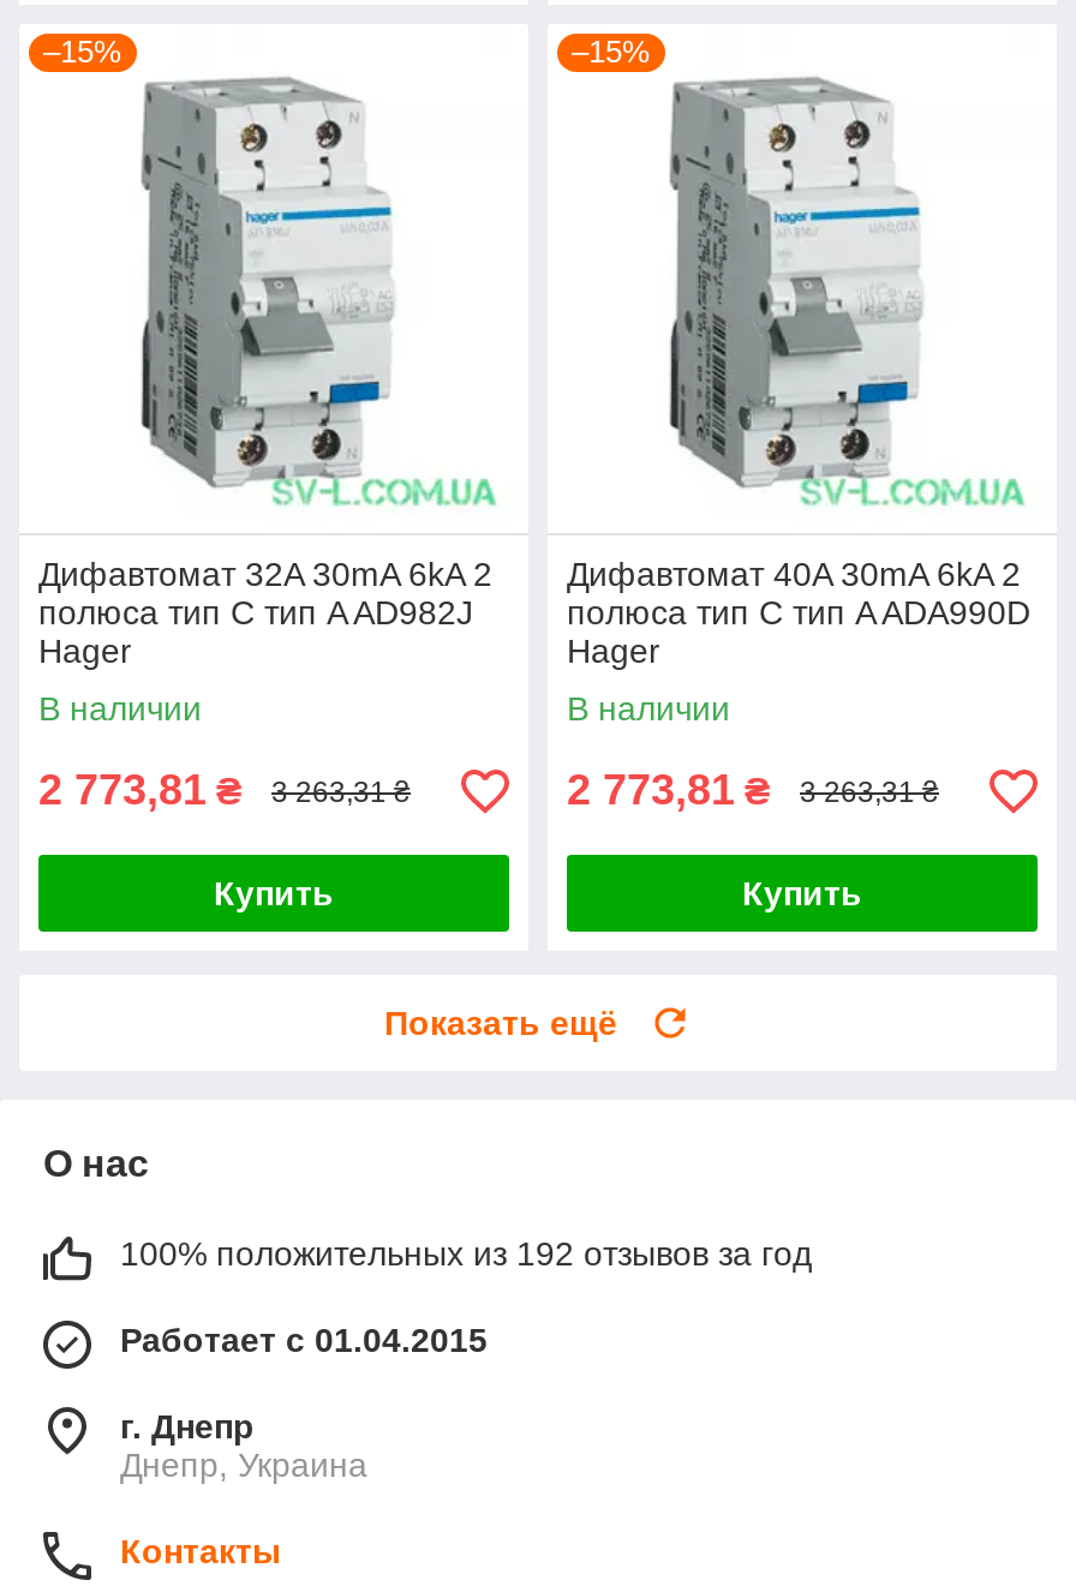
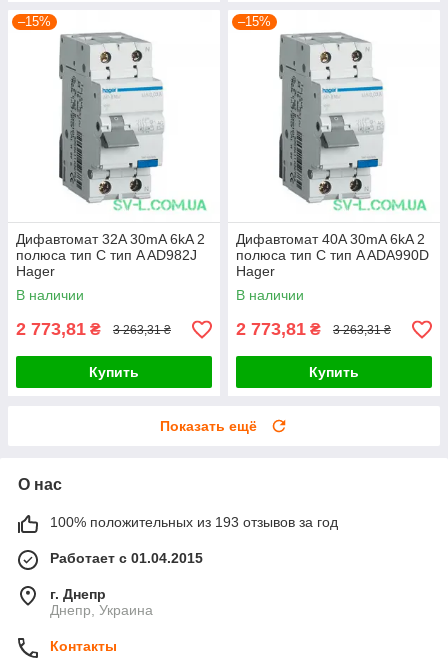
- 100% положительных из 192 отзывов за год
+ 100% положительных из 193 отзывов за год
